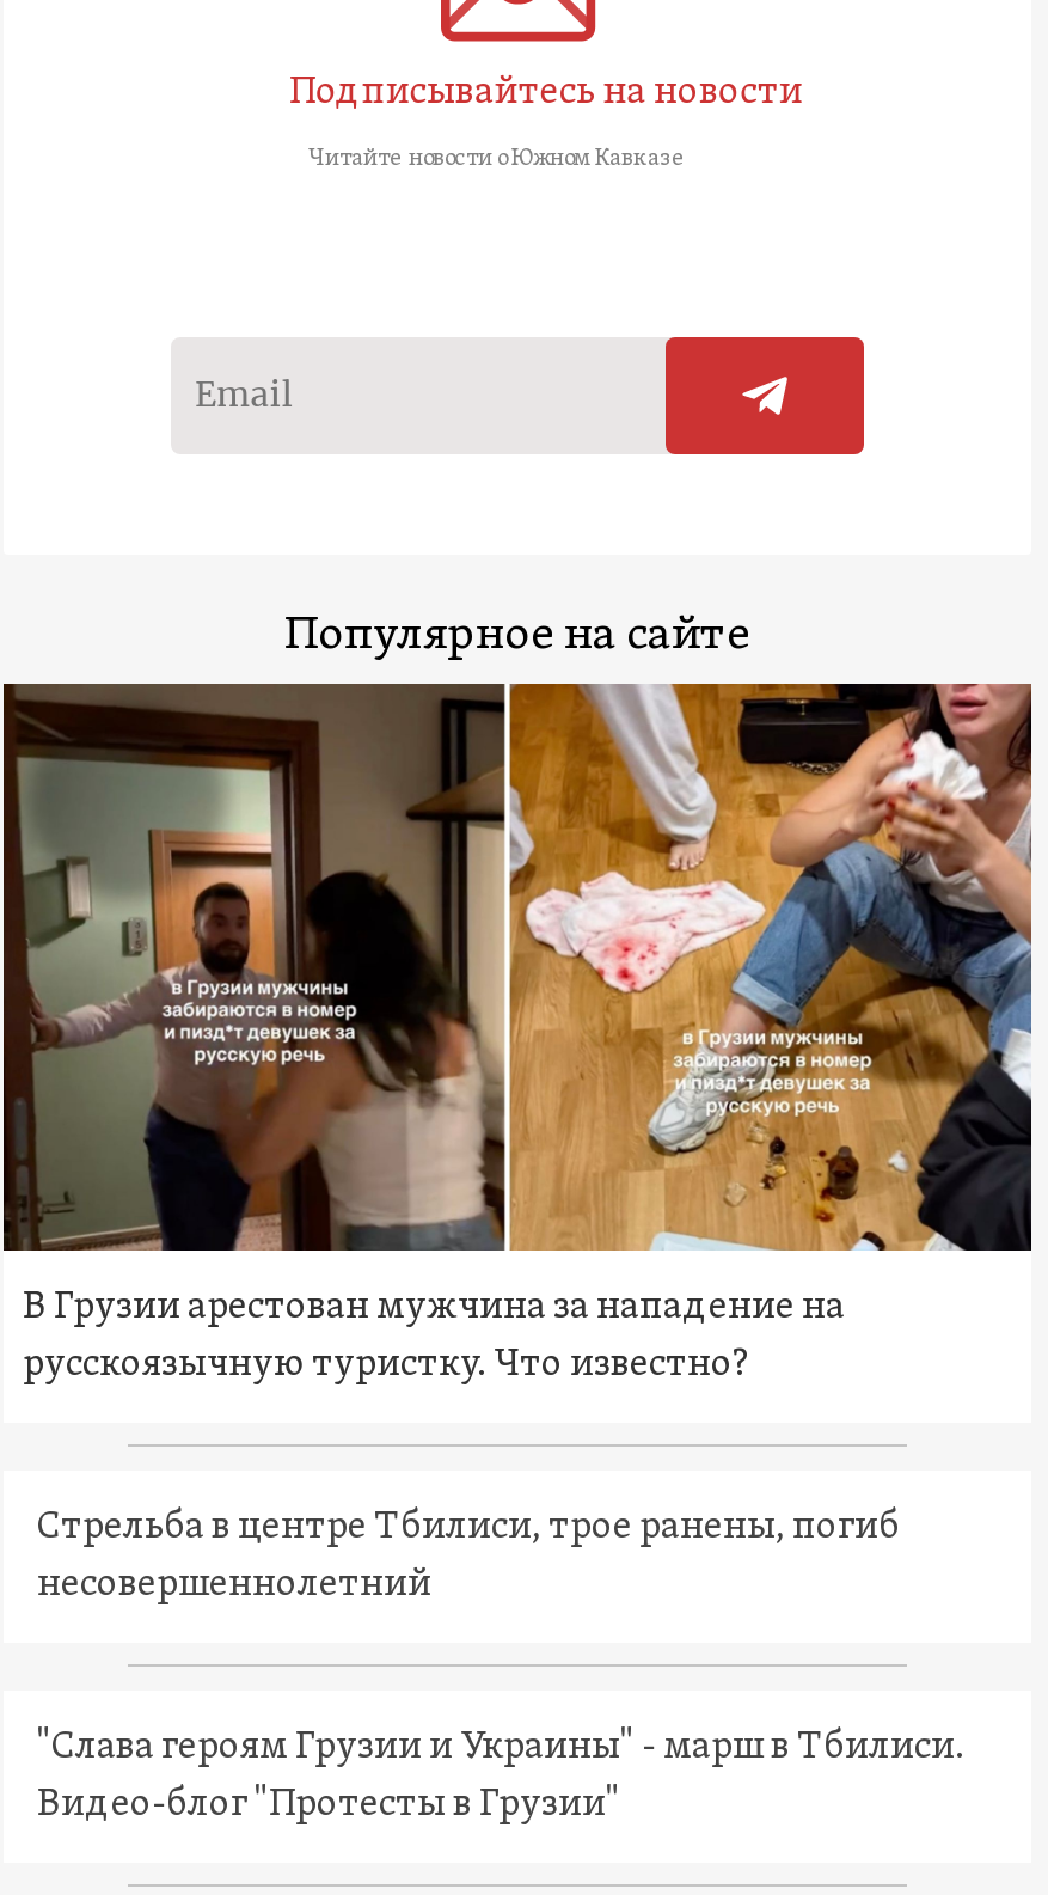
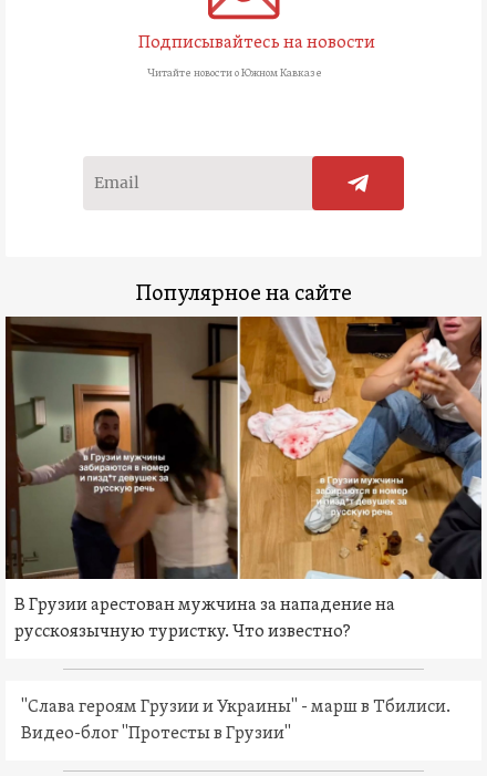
- Стрельба в центре Тбилиси, трое ранены, погиб
- несовершеннолетний
